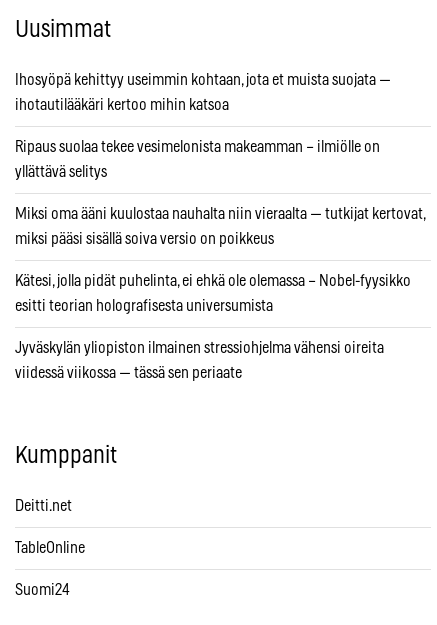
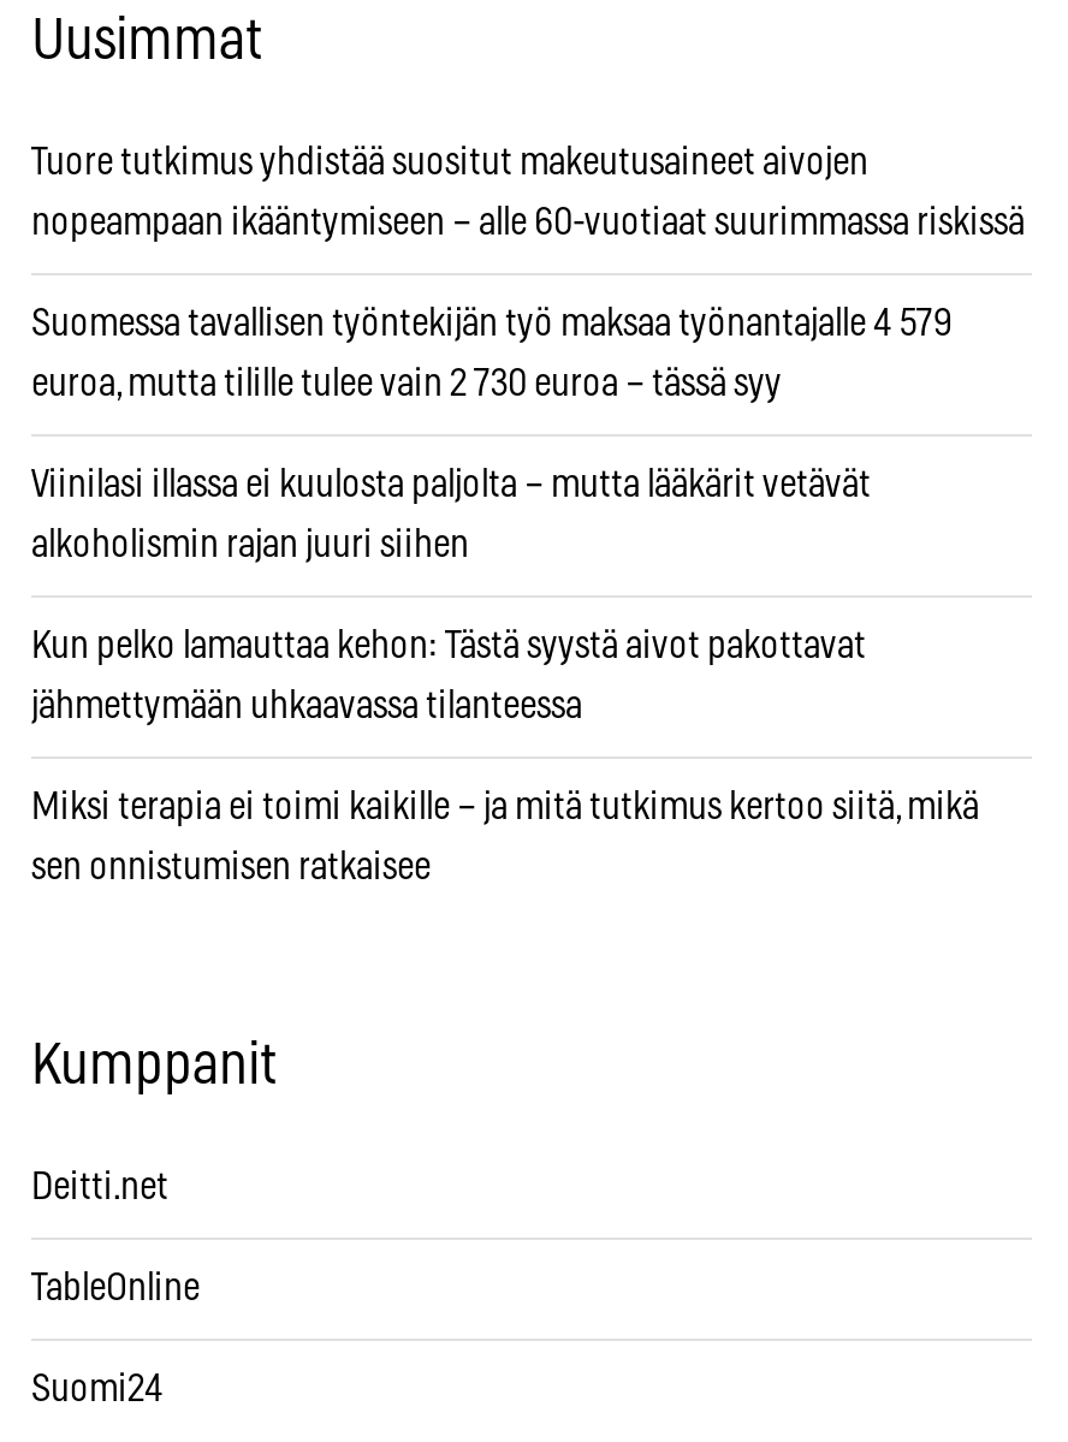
- Ihosyöpä kehittyy useimmin kohtaan, jota et muista suojata —
+ Tuore tutkimus yhdistää suositut makeutusaineet aivojen

- ihotautilääkäri kertoo mihin katsoa
+ nopeampaan ikääntymiseen – alle 60-vuotiaat suurimmassa riskissä

- Ripaus suolaa tekee vesimelonista makeamman – ilmiölle on
+ Suomessa tavallisen työntekijän työ maksaa työnantajalle 4 579

- yllättävä selitys
+ euroa, mutta tilille tulee vain 2 730 euroa – tässä syy

- Miksi oma ääni kuulostaa nauhalta niin vieraalta — tutkijat kertovat,
+ Viinilasi illassa ei kuulosta paljolta – mutta lääkärit vetävät

- miksi pääsi sisällä soiva versio on poikkeus
+ alkoholismin rajan juuri siihen

- Kätesi, jolla pidät puhelinta, ei ehkä ole olemassa – Nobel-fyysikko
+ Kun pelko lamauttaa kehon: Tästä syystä aivot pakottavat

- esitti teorian holografisesta universumista
+ jähmettymään uhkaavassa tilanteessa

- Jyväskylän yliopiston ilmainen stressiohjelma vähensi oireita
+ Miksi terapia ei toimi kaikille – ja mitä tutkimus kertoo siitä, mikä

- viidessä viikossa — tässä sen periaate
+ sen onnistumisen ratkaisee
